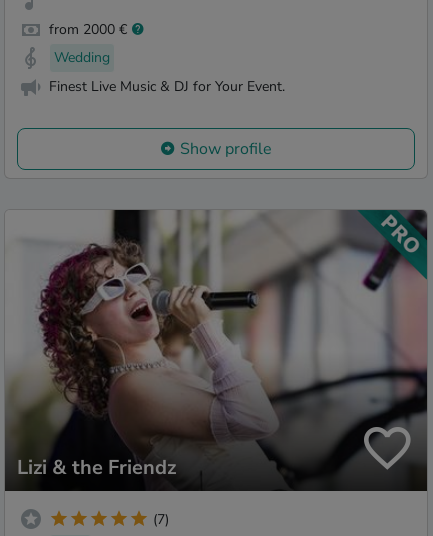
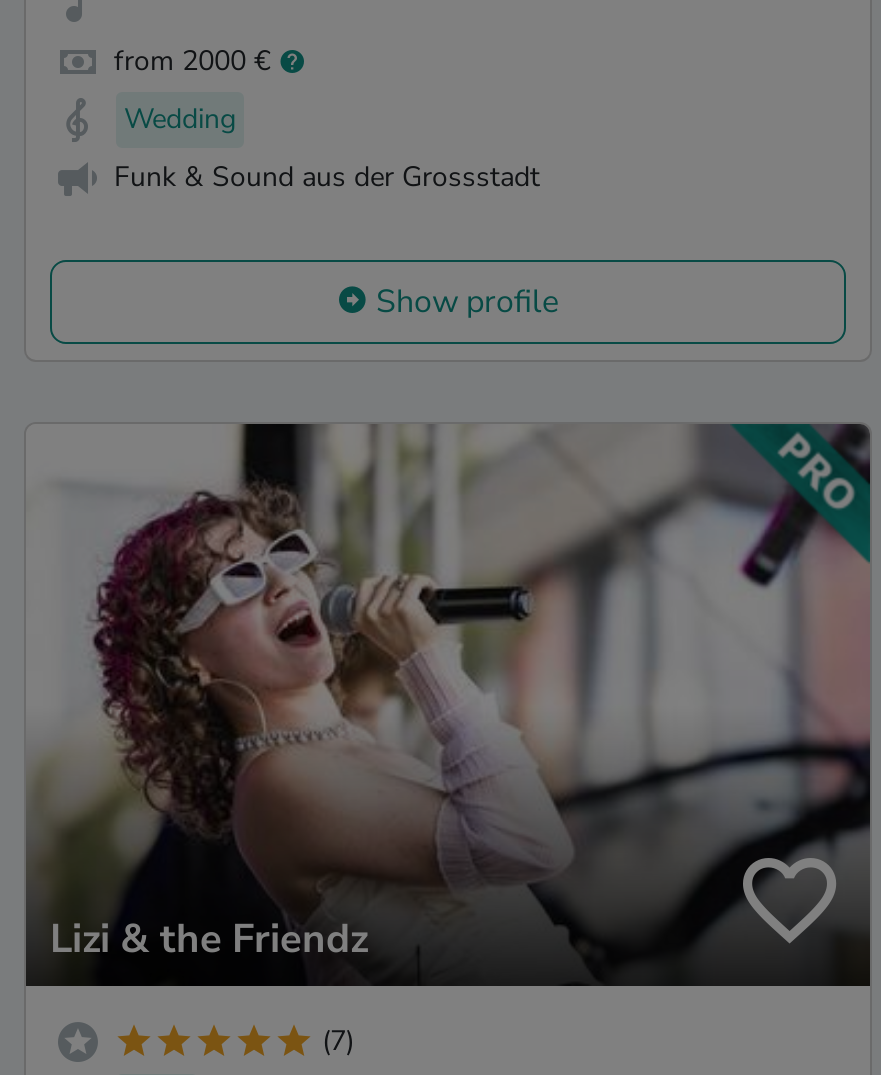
- Finest Live Music & DJ for Your Event.
+ Funk & Sound aus der Grossstadt
